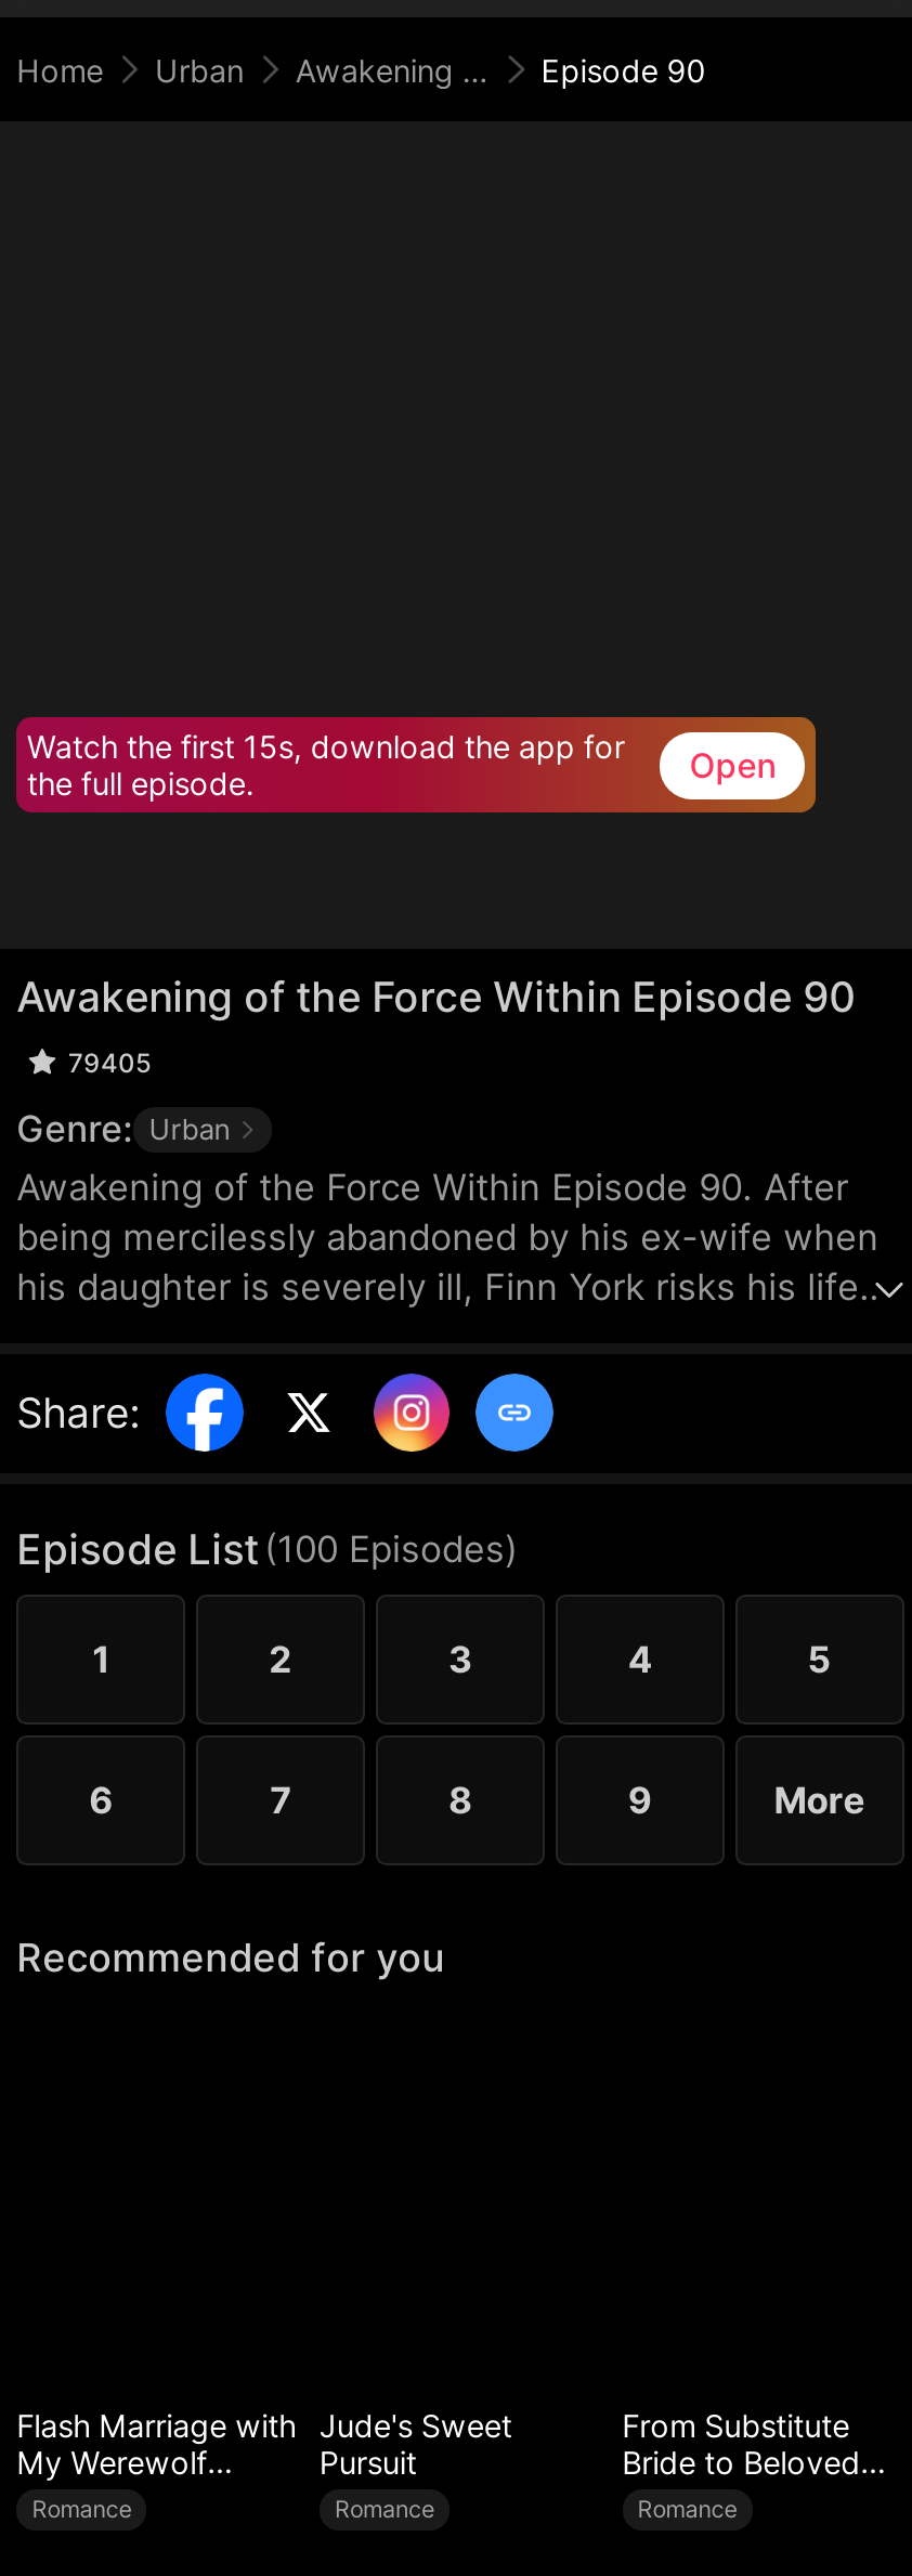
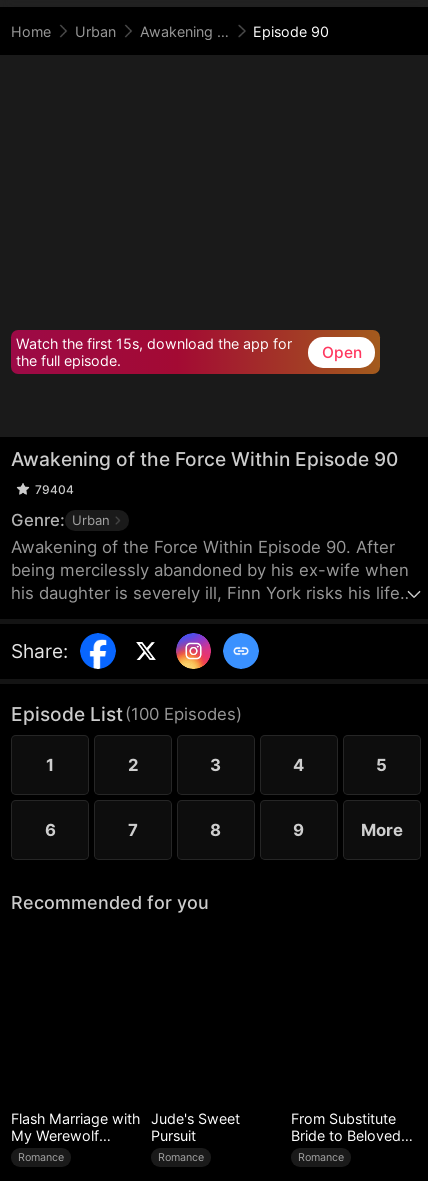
- 79405
+ 79404
